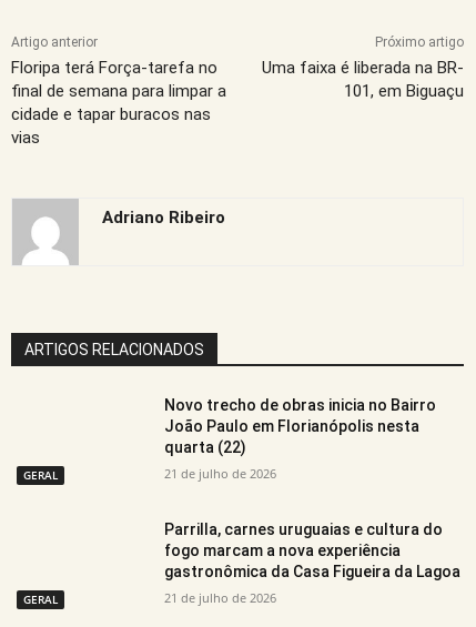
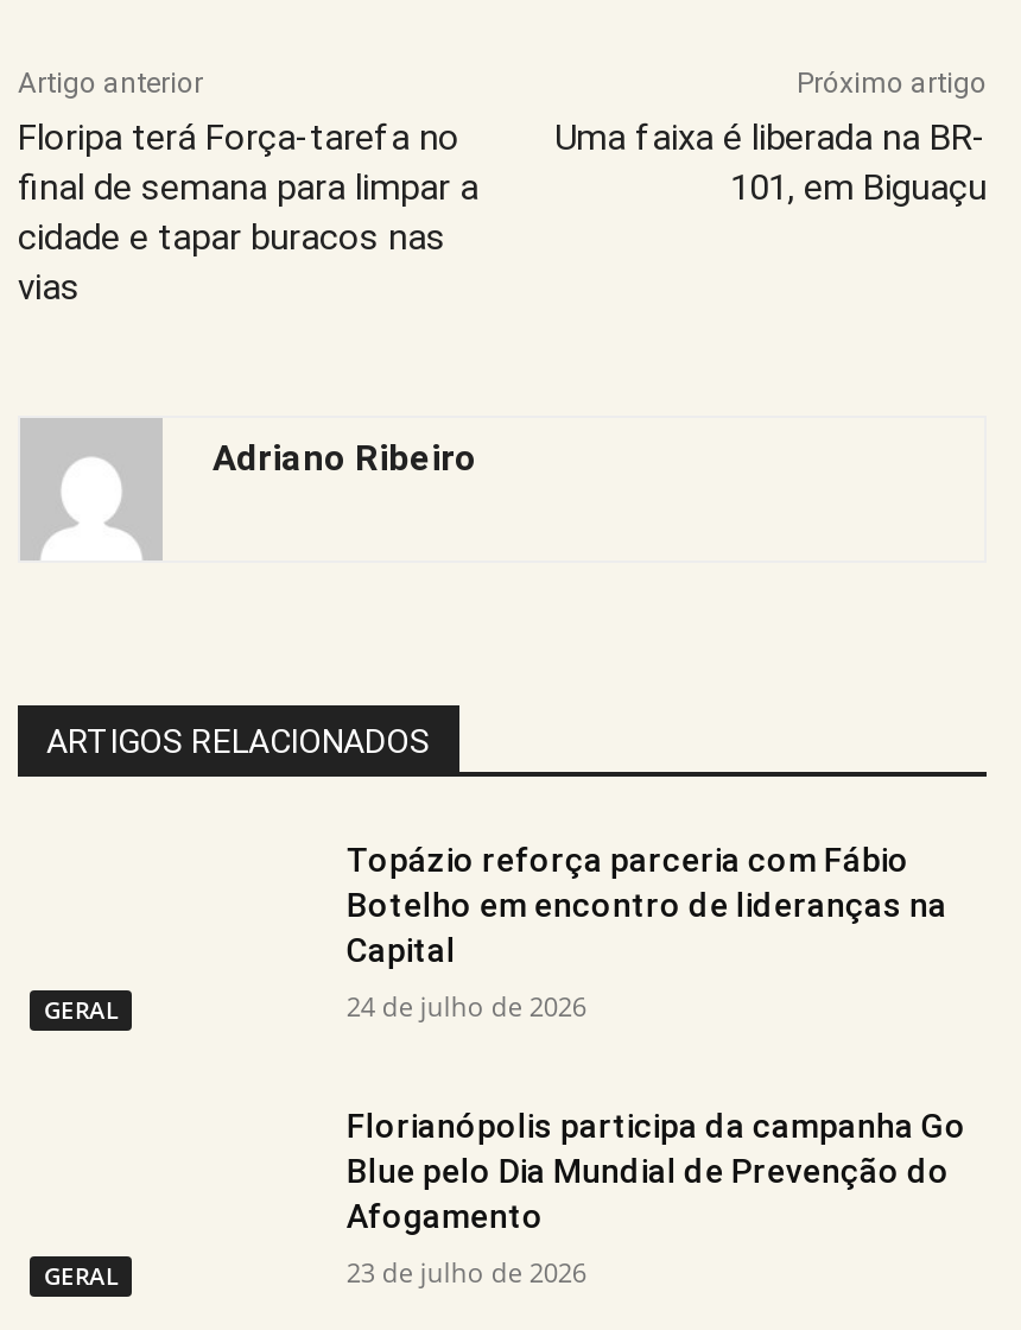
- Novo trecho de obras inicia no Bairro
- João Paulo em Florianópolis nesta
- quarta (22)
+ Topázio reforça parceria com Fábio
+ Botelho em encontro de lideranças na
+ Capital

- 21 de julho de 2026
+ 24 de julho de 2026

- Parrilla, carnes uruguaias e cultura do
- fogo marcam a nova experiência
- gastronômica da Casa Figueira da Lagoa
+ Florianópolis participa da campanha Go
+ Blue pelo Dia Mundial de Prevenção do
+ Afogamento

- 21 de julho de 2026
+ 23 de julho de 2026
